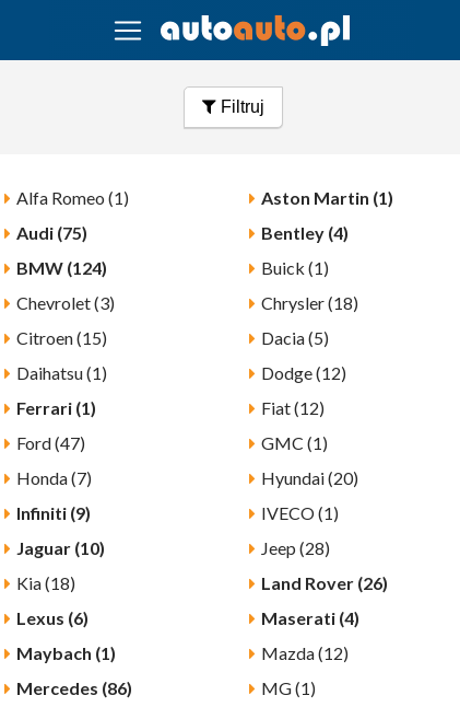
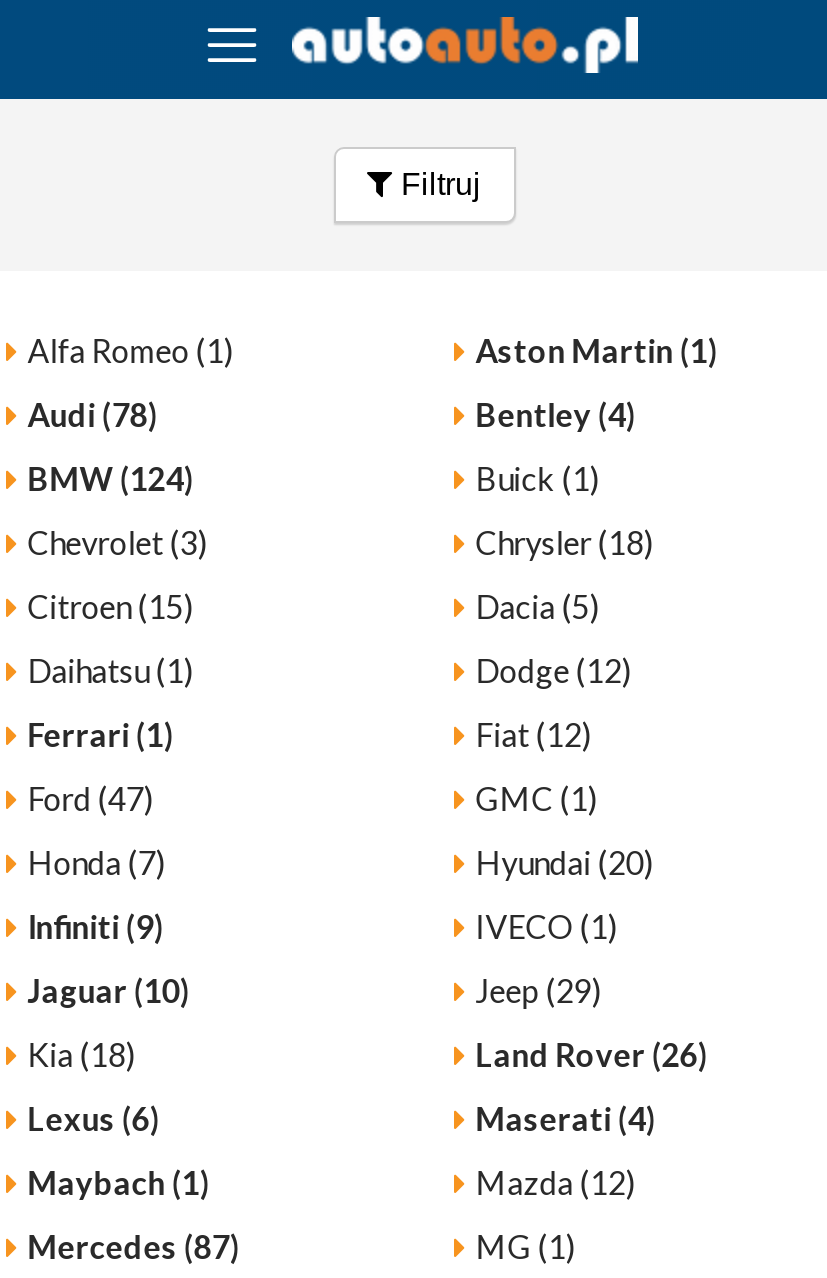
- Audi (75)
+ Audi (78)

- Jeep (28)
+ Jeep (29)

- Mercedes (86)
+ Mercedes (87)
